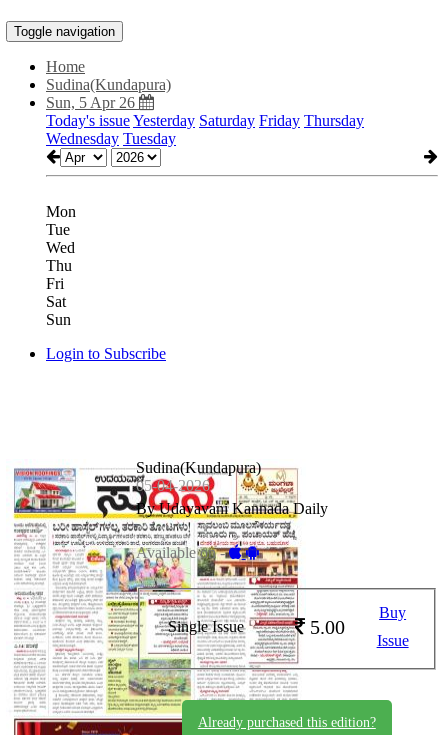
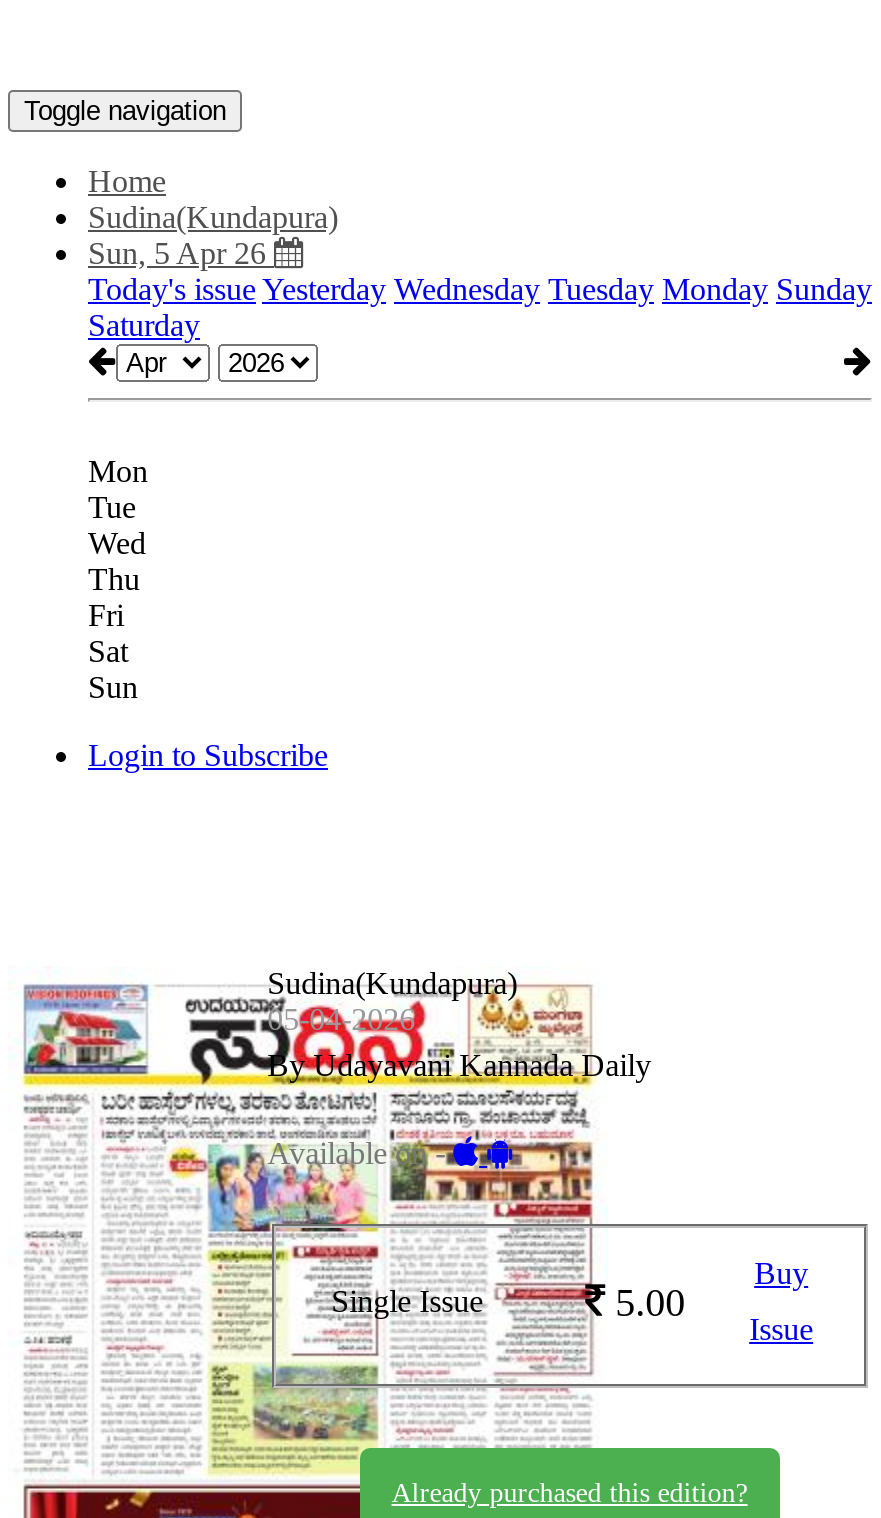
- Today's issue Yesterday Saturday Friday Thursday
- Wednesday Tuesday
+ Today's issue Yesterday Wednesday Tuesday Monday Sunday
+ Saturday
